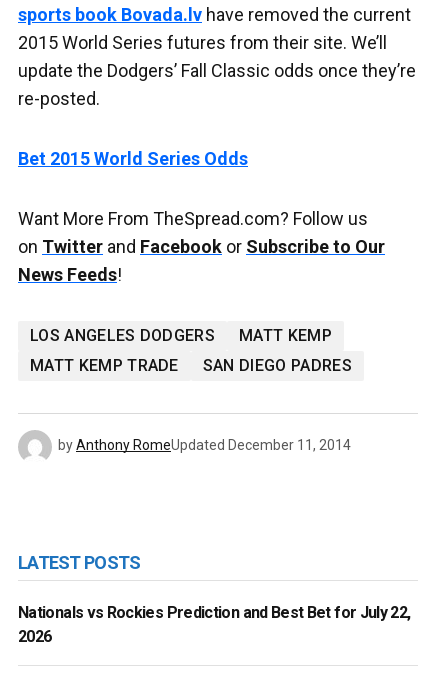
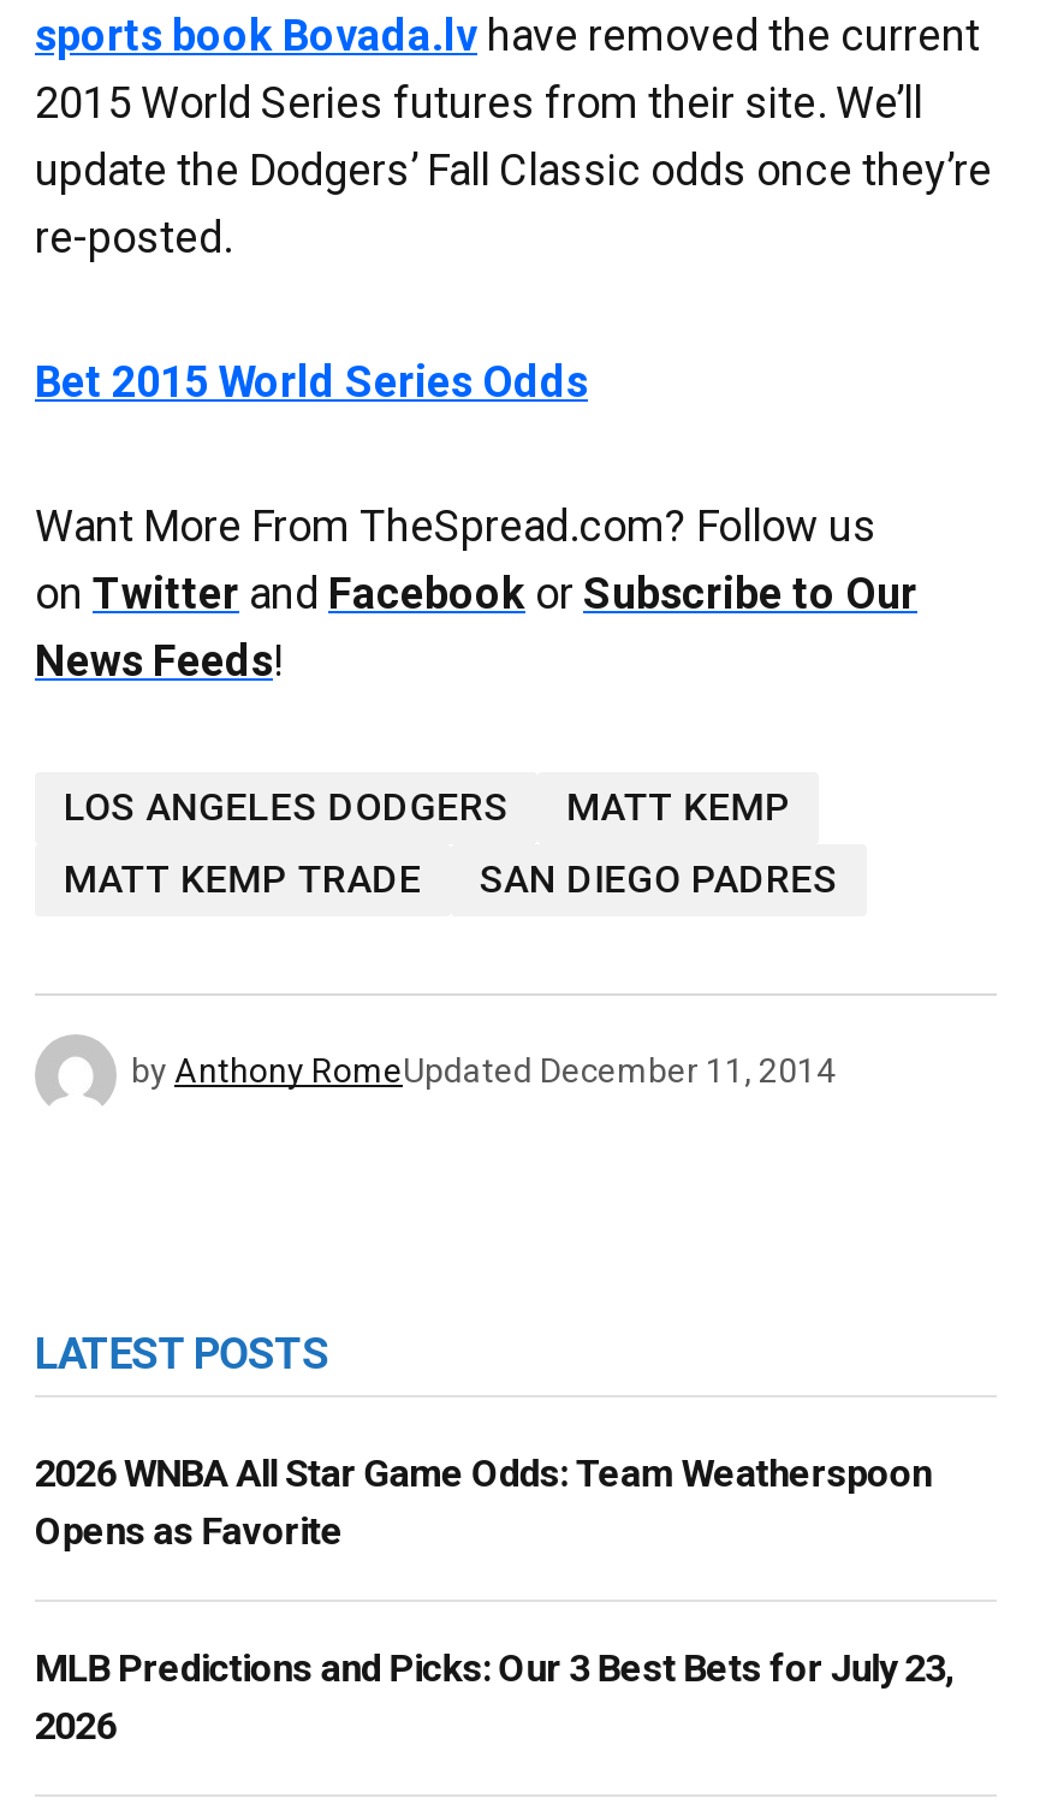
- Nationals vs Rockies Prediction and Best Bet for July 22,
+ 2026 WNBA All Star Game Odds: Team Weatherspoon
+ Opens as Favorite
+ MLB Predictions and Picks: Our 3 Best Bets for July 23,
